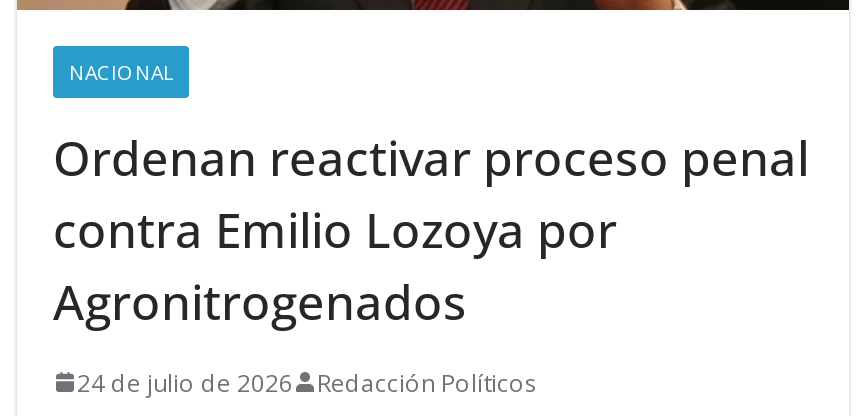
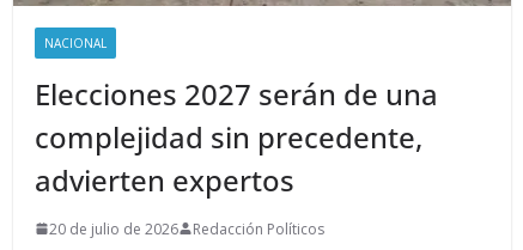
- Ordenan reactivar proceso penal
- contra Emilio Lozoya por
- Agronitrogenados
+ Elecciones 2027 serán de una
+ complejidad sin precedente,
+ advierten expertos

- 24 de julio de 2026 Redacción Políticos
+ 20 de julio de 2026 Redacción Políticos
